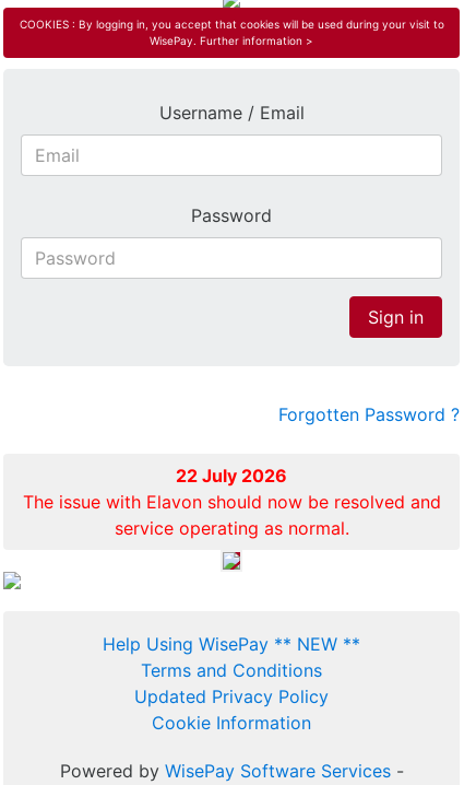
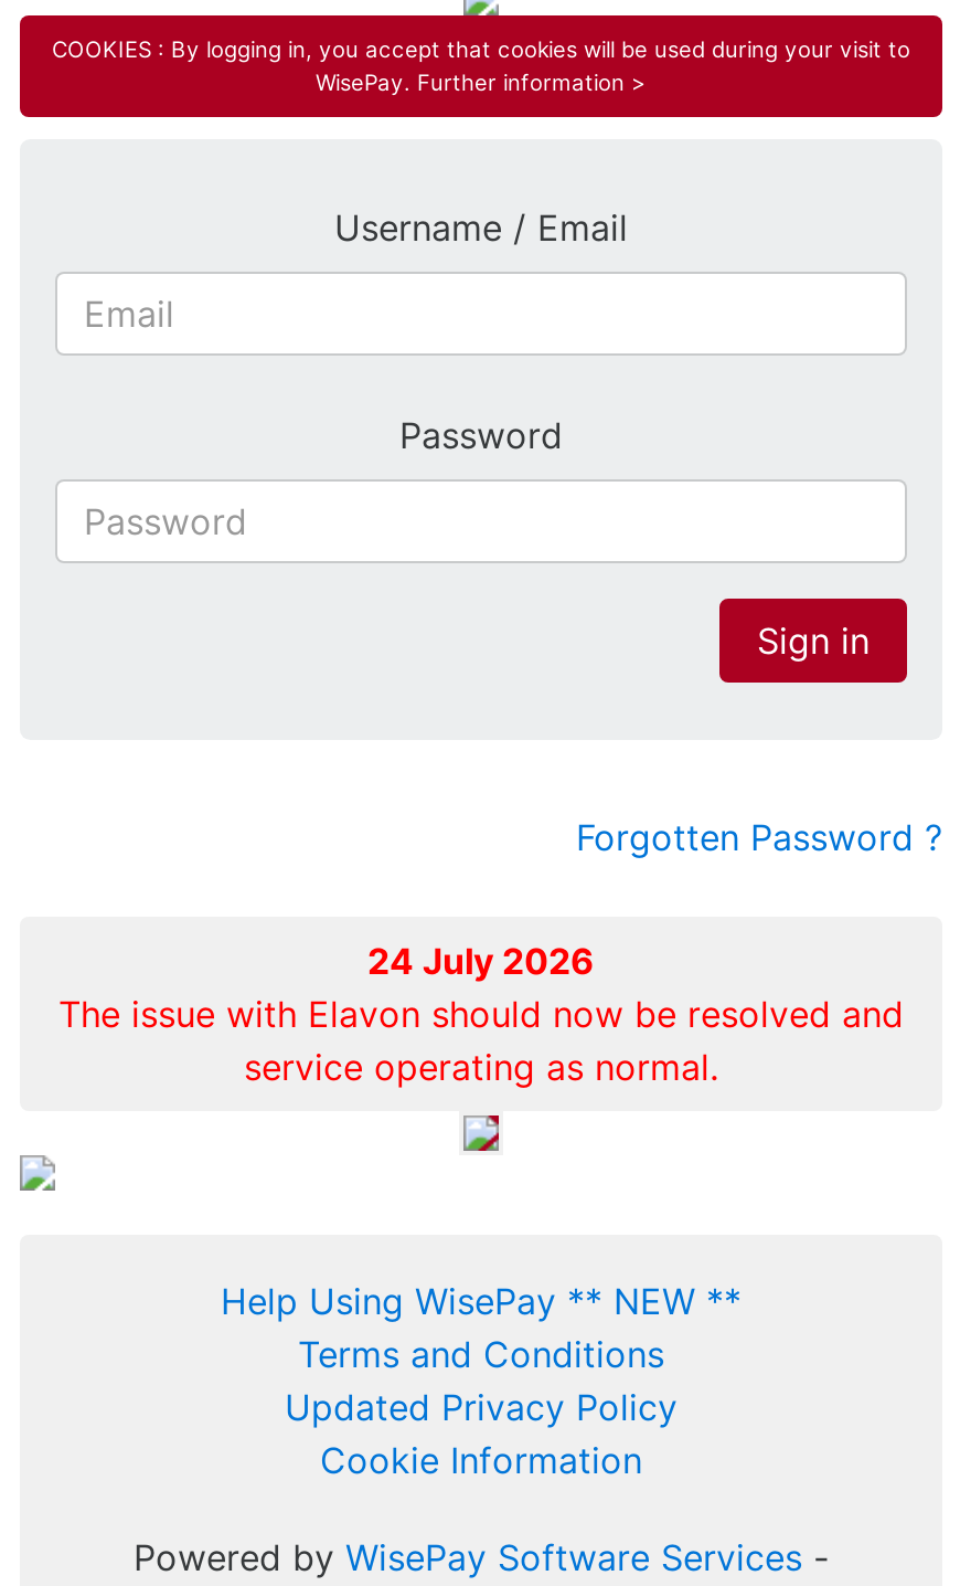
- 22 July 2026
+ 24 July 2026
